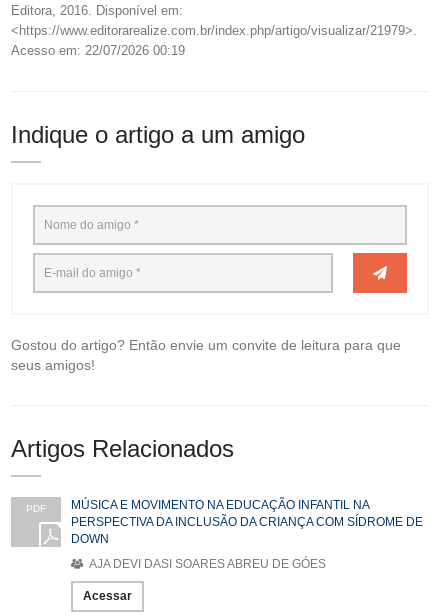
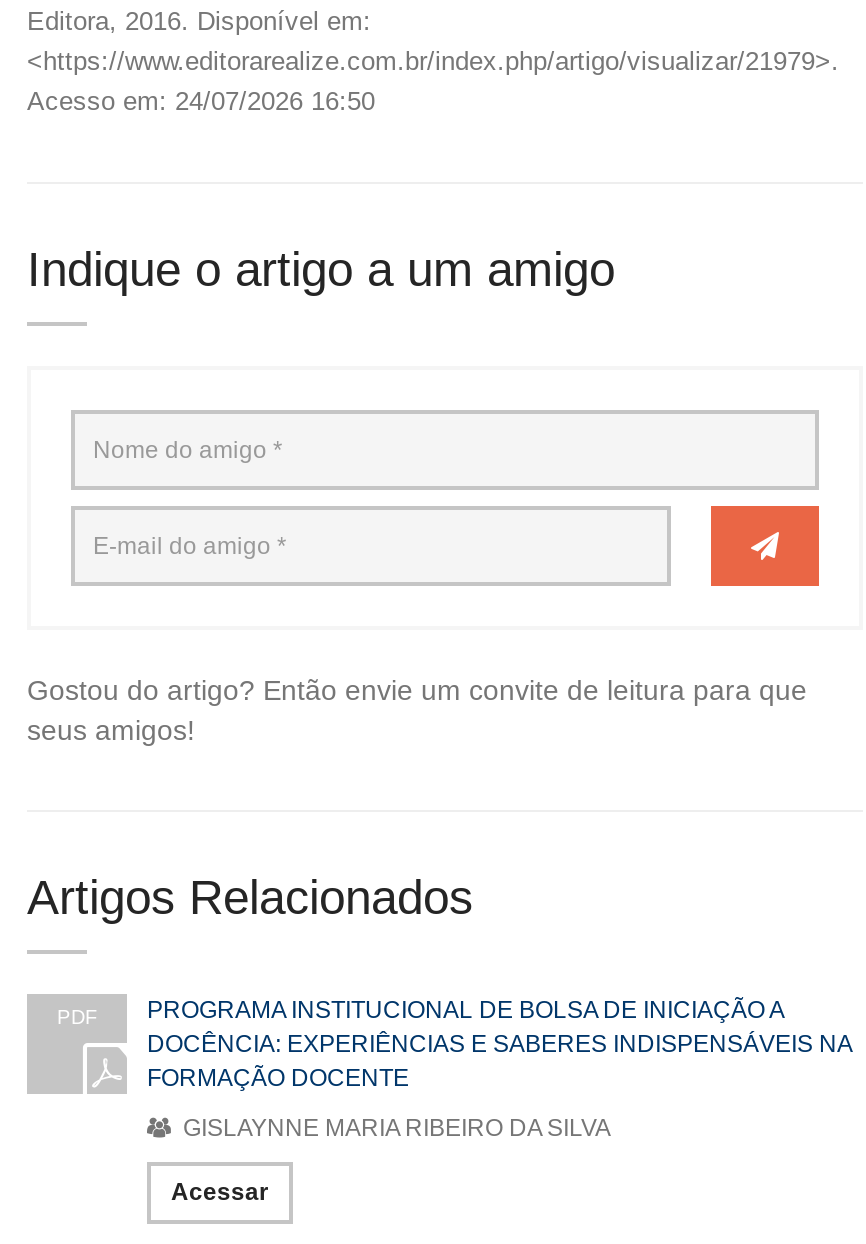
- Acesso em: 22/07/2026 00:19
+ Acesso em: 24/07/2026 16:50

- MÚSICA E MOVIMENTO NA EDUCAÇÃO INFANTIL NA
- PERSPECTIVA DA INCLUSÃO DA CRIANÇA COM SÍDROME DE
- DOWN
+ PROGRAMA INSTITUCIONAL DE BOLSA DE INICIAÇÃO A
+ DOCÊNCIA: EXPERIÊNCIAS E SABERES INDISPENSÁVEIS NA
+ FORMAÇÃO DOCENTE

- AJA DEVI DASI SOARES ABREU DE GÓES
+ GISLAYNNE MARIA RIBEIRO DA SILVA
